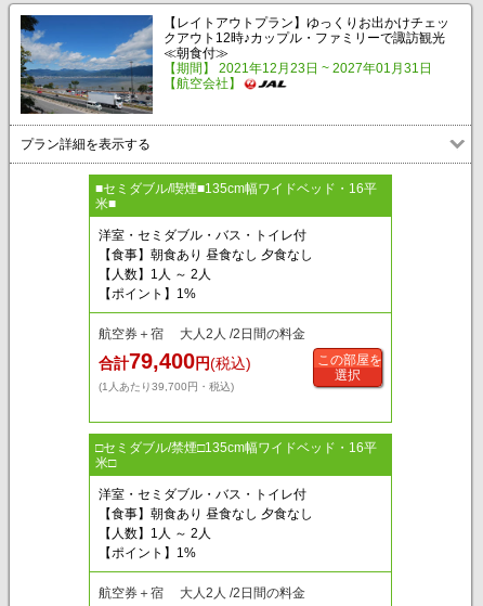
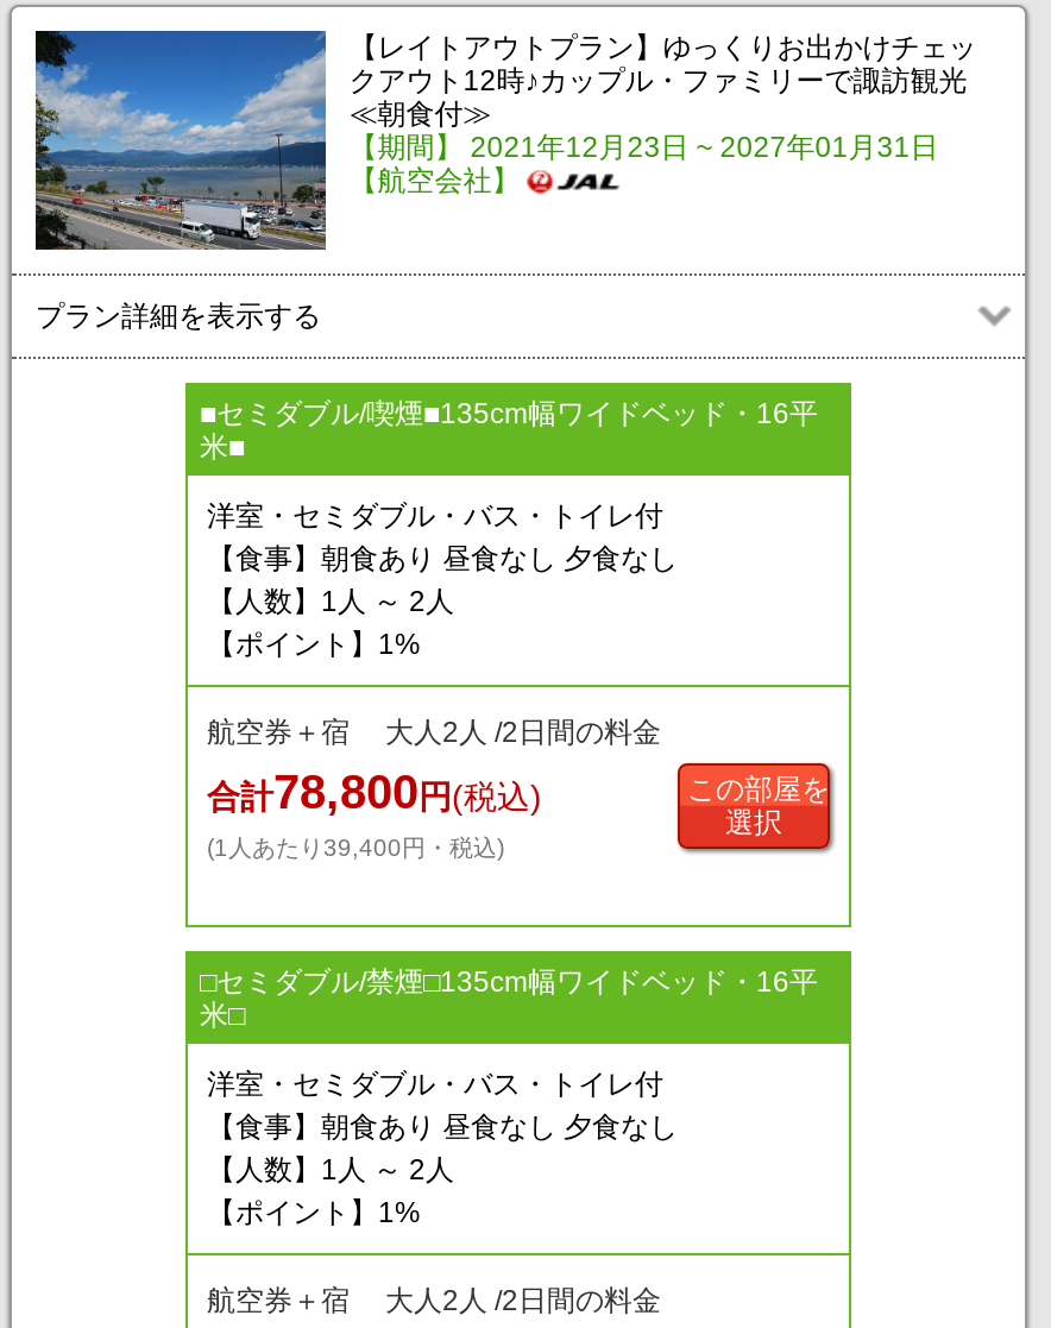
- 合計79,400円(税込)
+ 合計78,800円(税込)

- (1人あたり39,700円・税込)
+ (1人あたり39,400円・税込)
